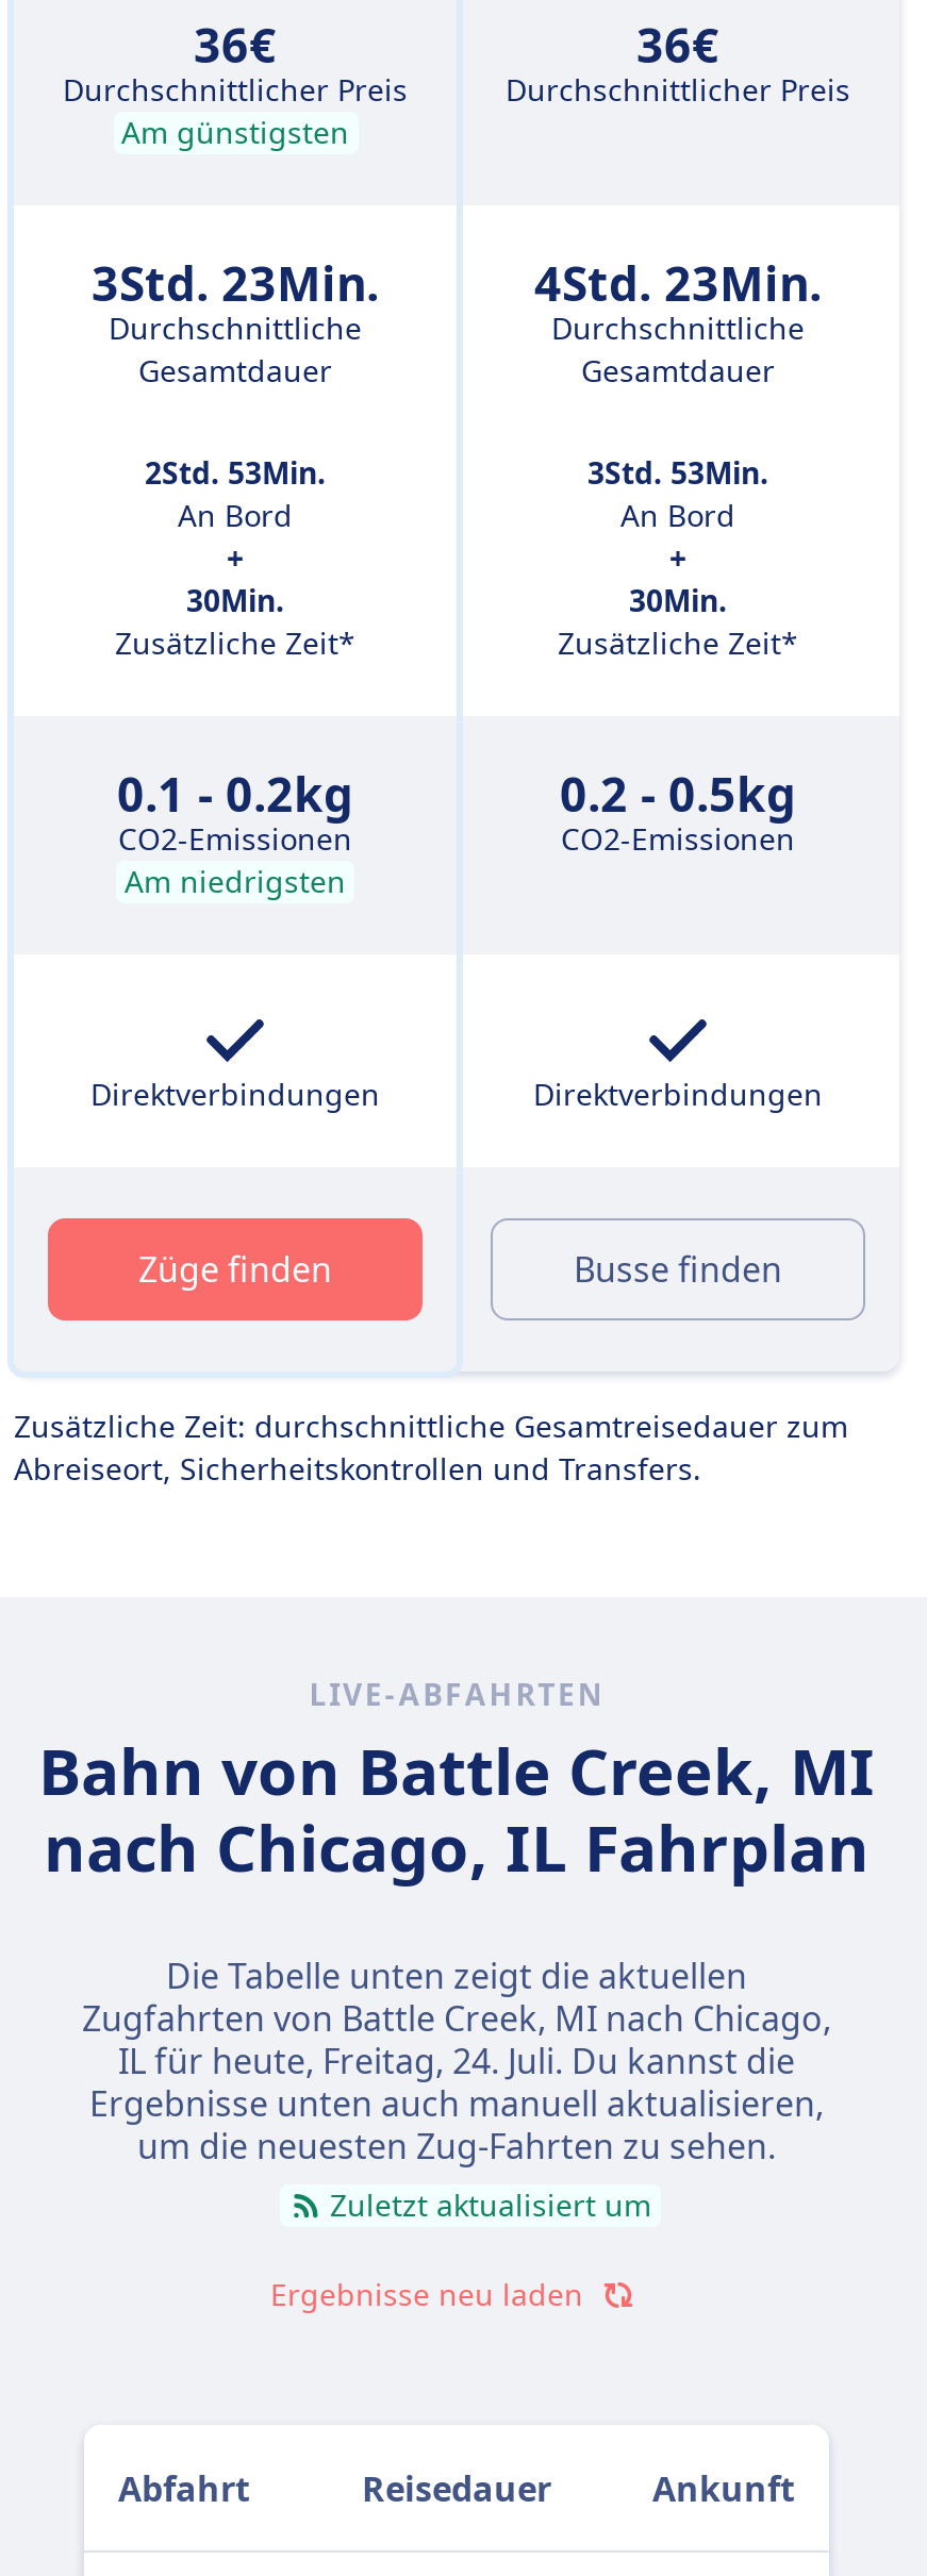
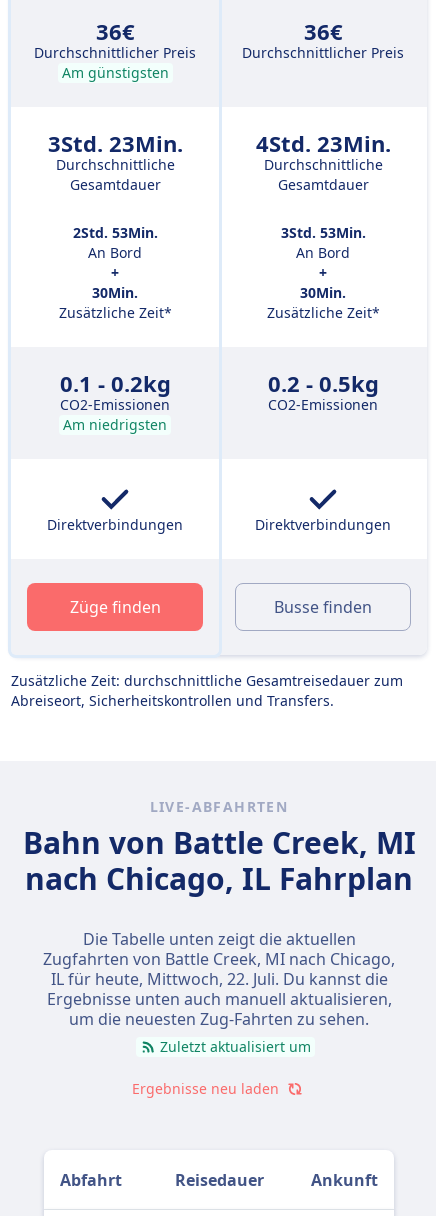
- IL für heute, Freitag, 24. Juli. Du kannst die
+ IL für heute, Mittwoch, 22. Juli. Du kannst die
